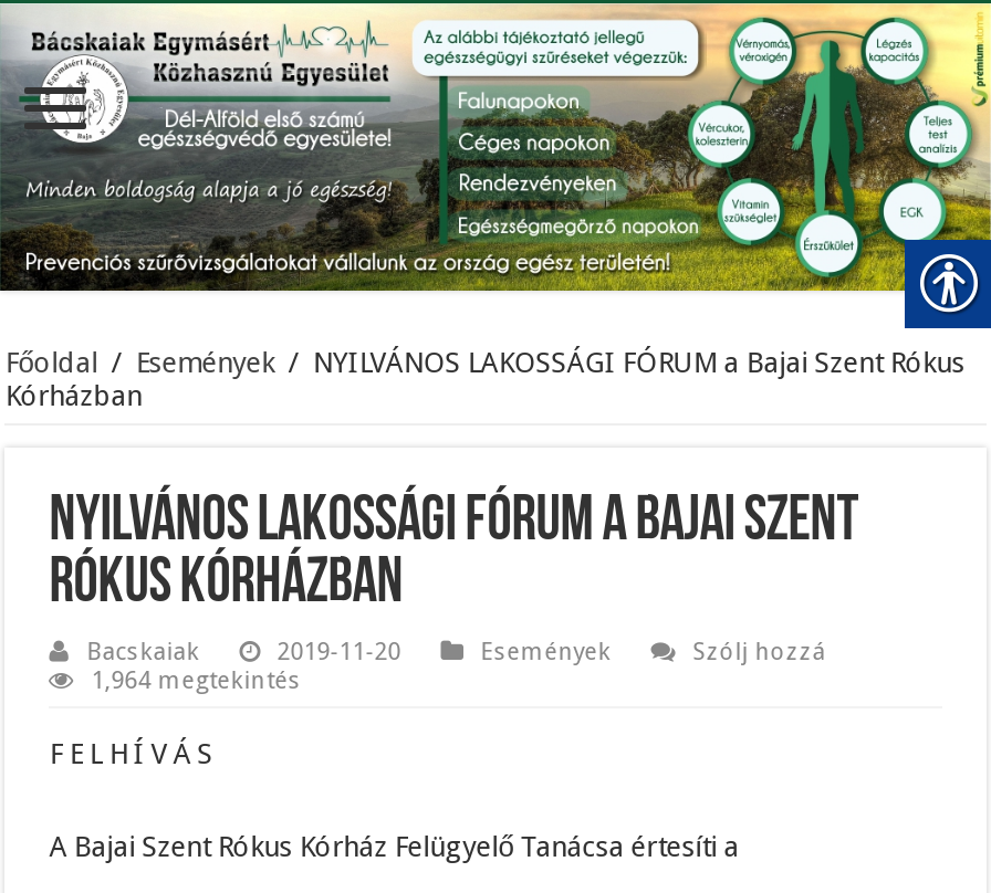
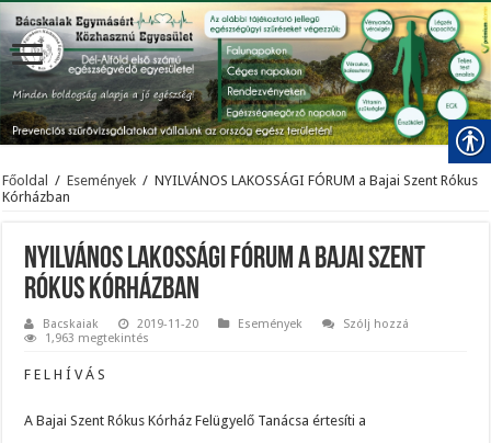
- 1,964 megtekintés
+ 1,963 megtekintés
